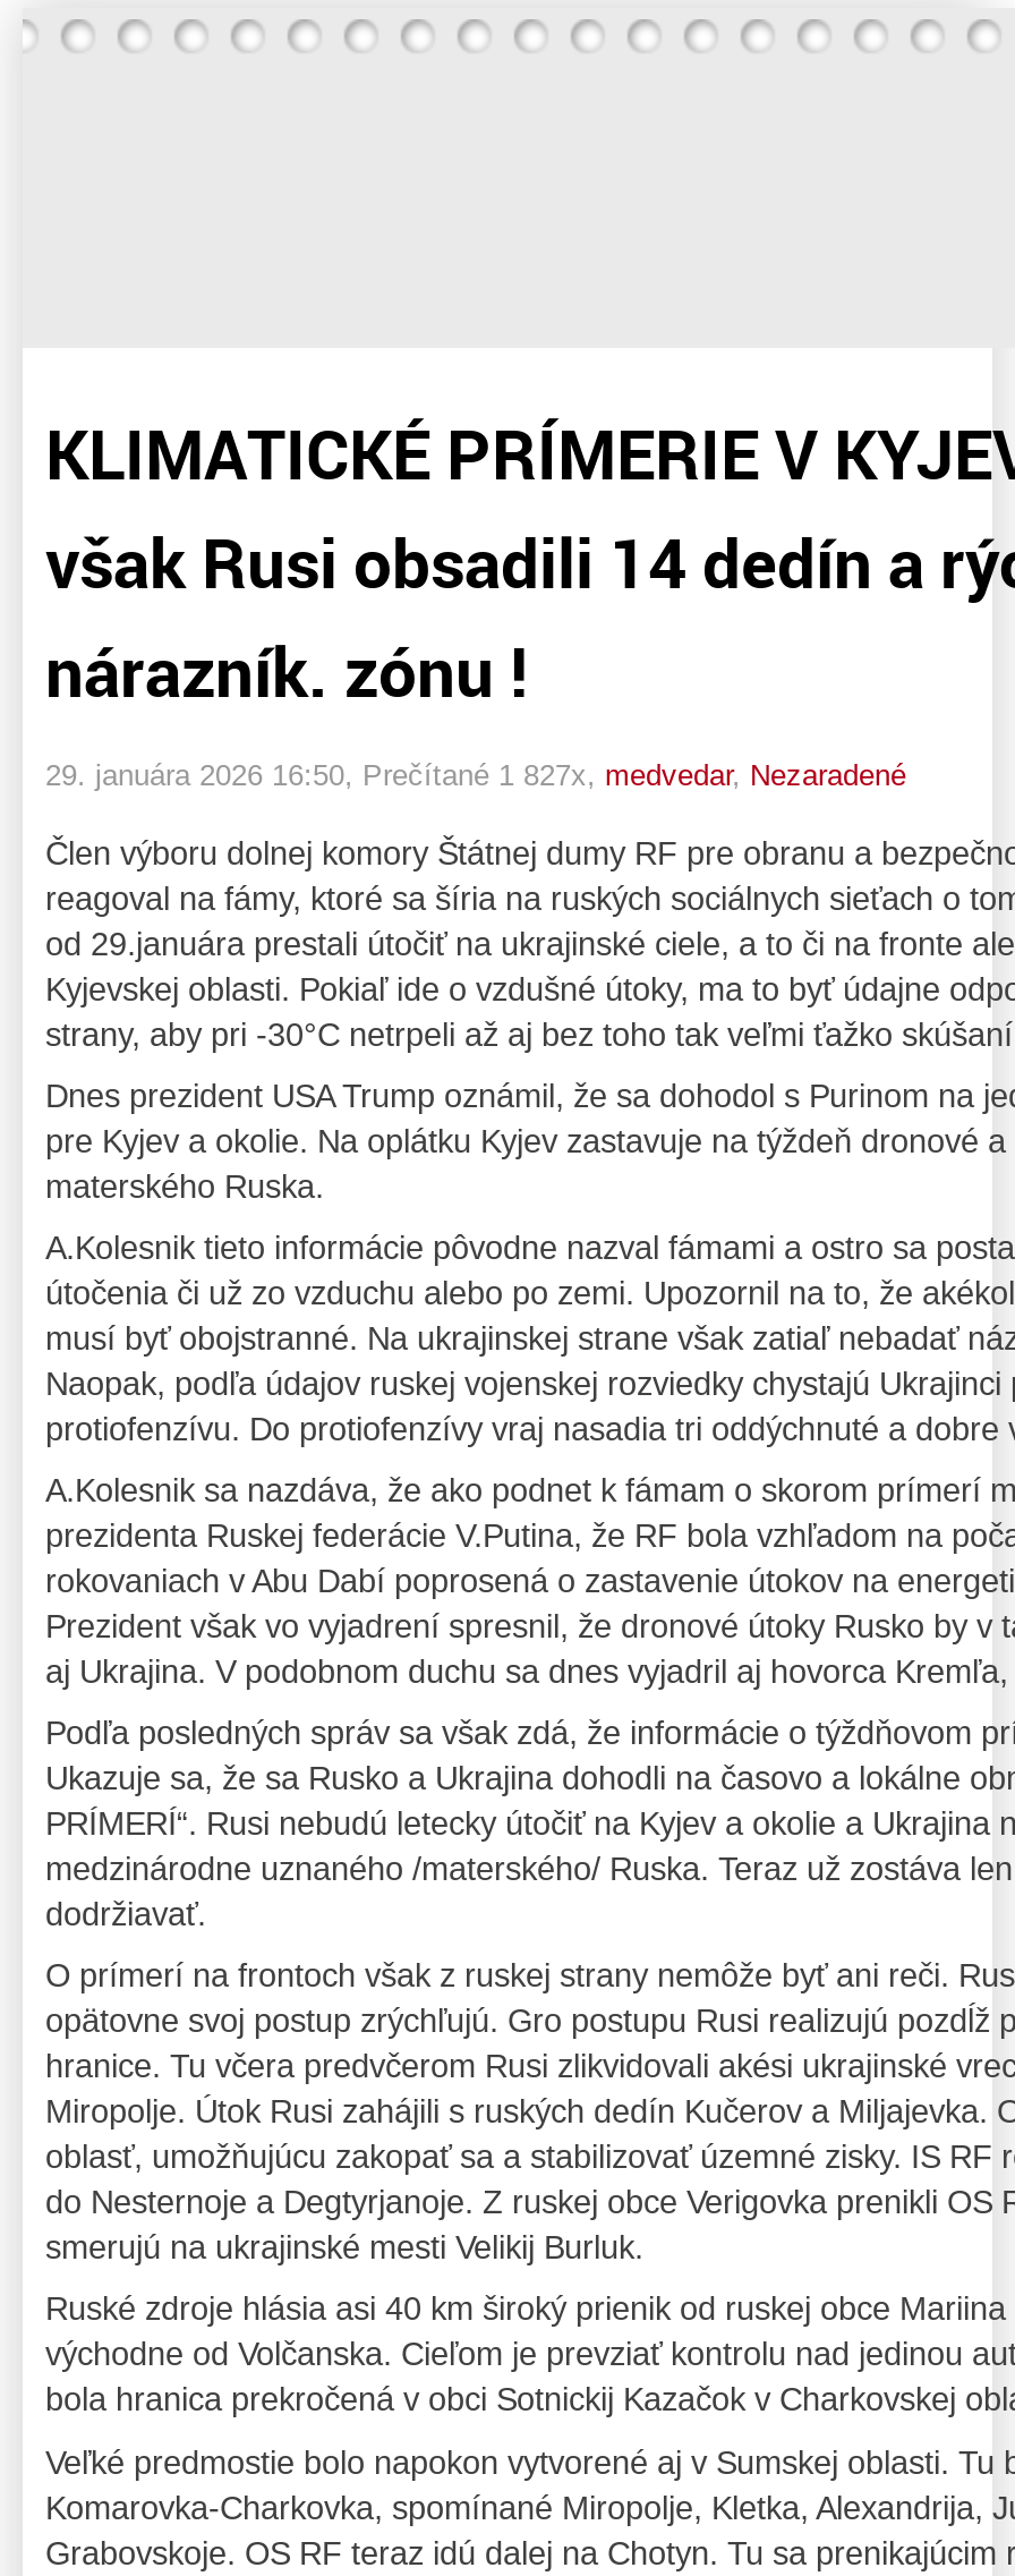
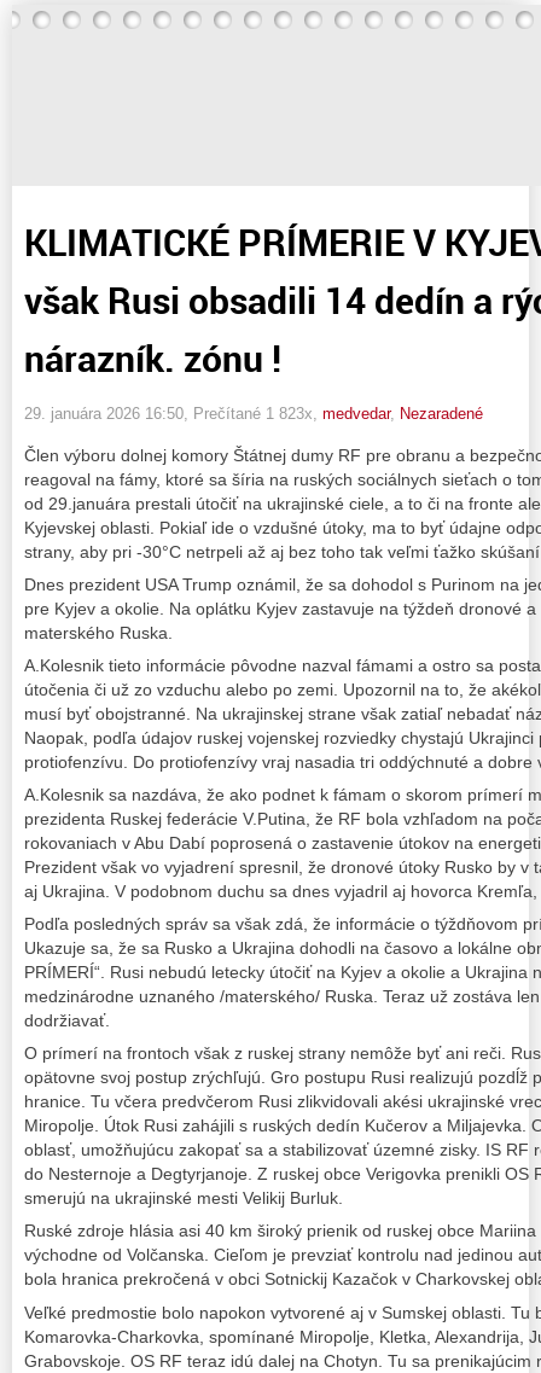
- 29. januára 2026 16:50, Prečítané 1 827x, medvedar, Nezaradené
+ 29. januára 2026 16:50, Prečítané 1 823x, medvedar, Nezaradené
